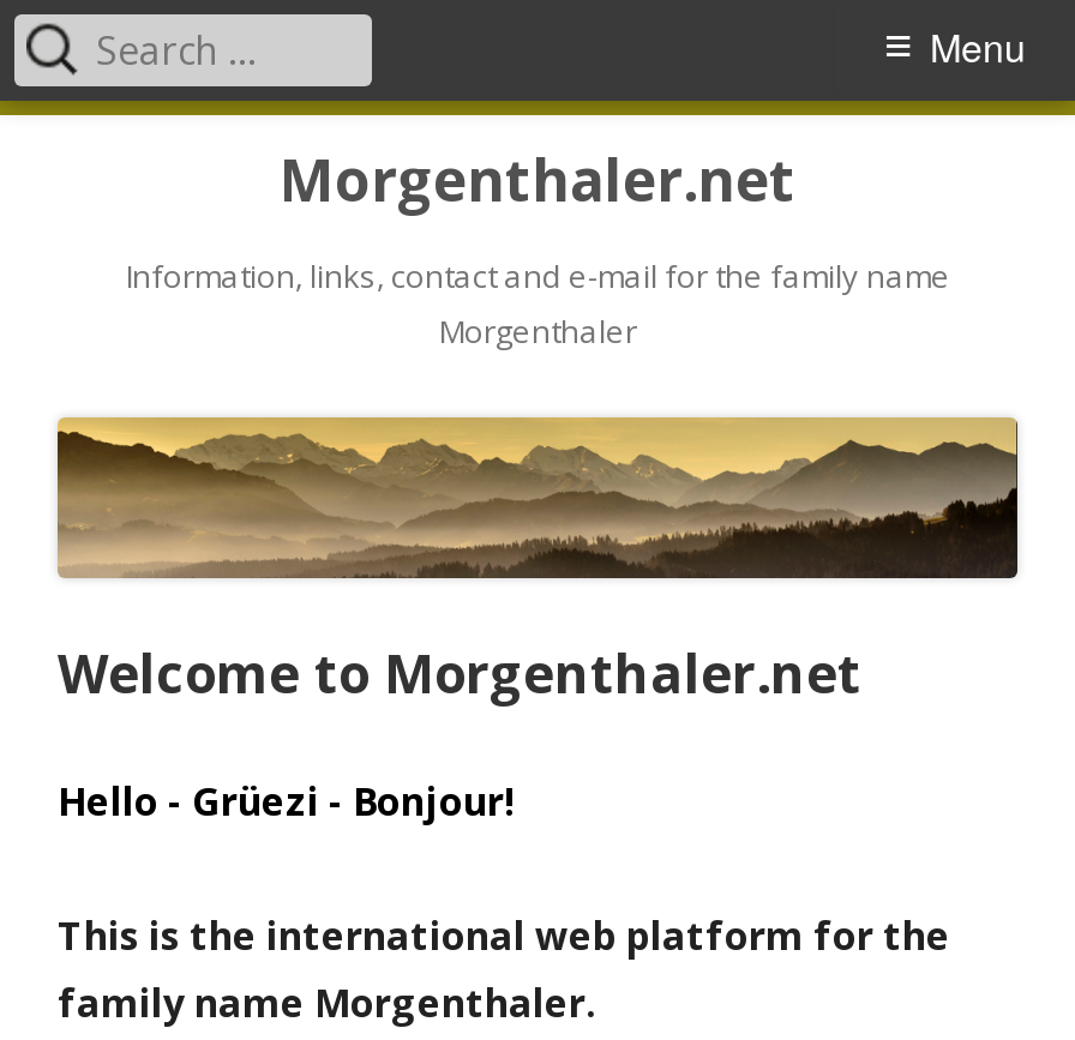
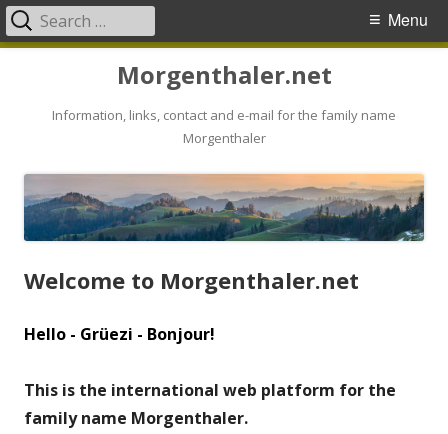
- [image]
+ [image]
